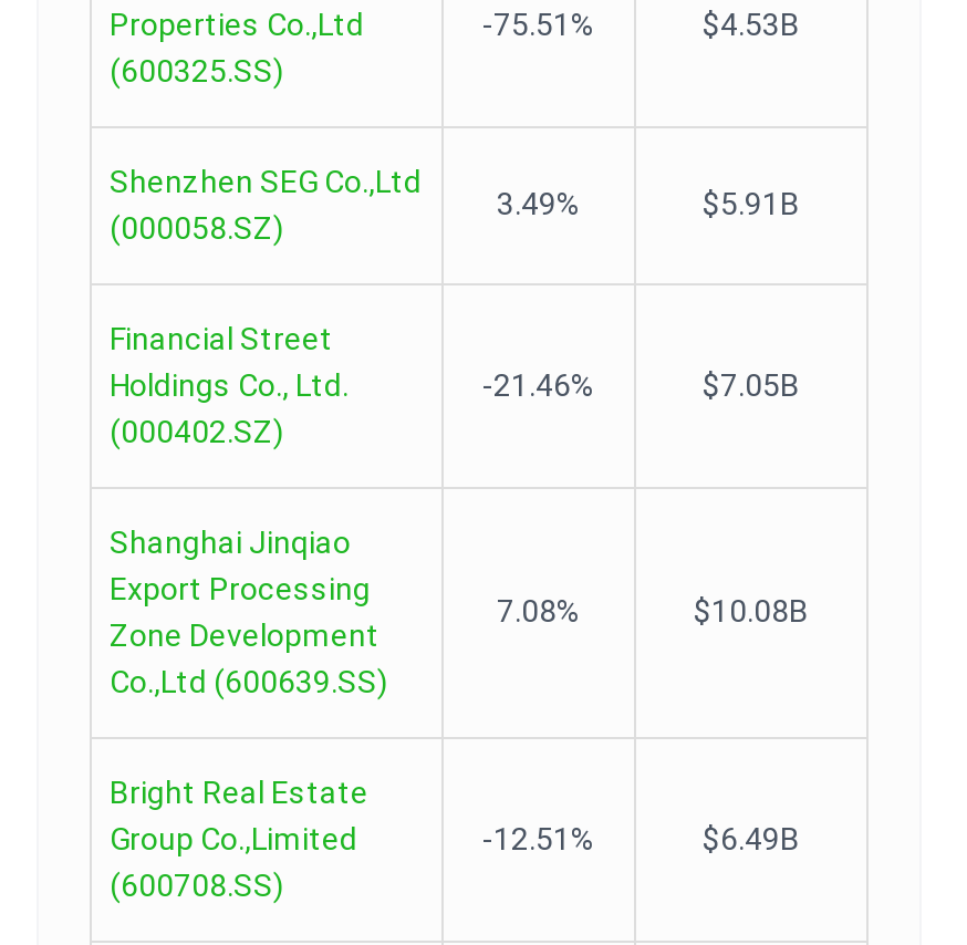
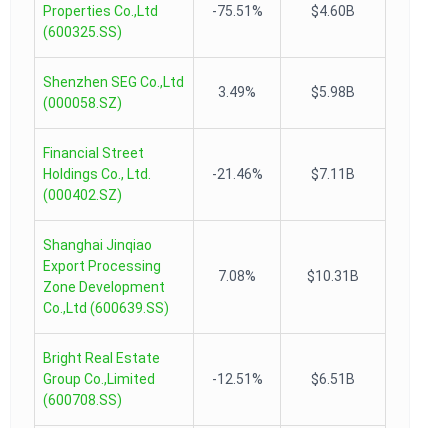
- $4.53B
+ $4.60B

- $5.91B
+ $5.98B

- $7.05B
+ $7.11B

- $10.08B
+ $10.31B

- $6.49B
+ $6.51B
